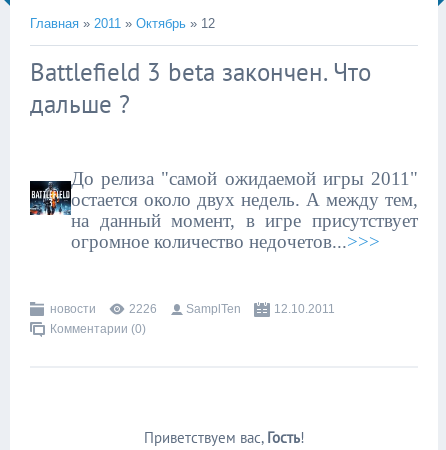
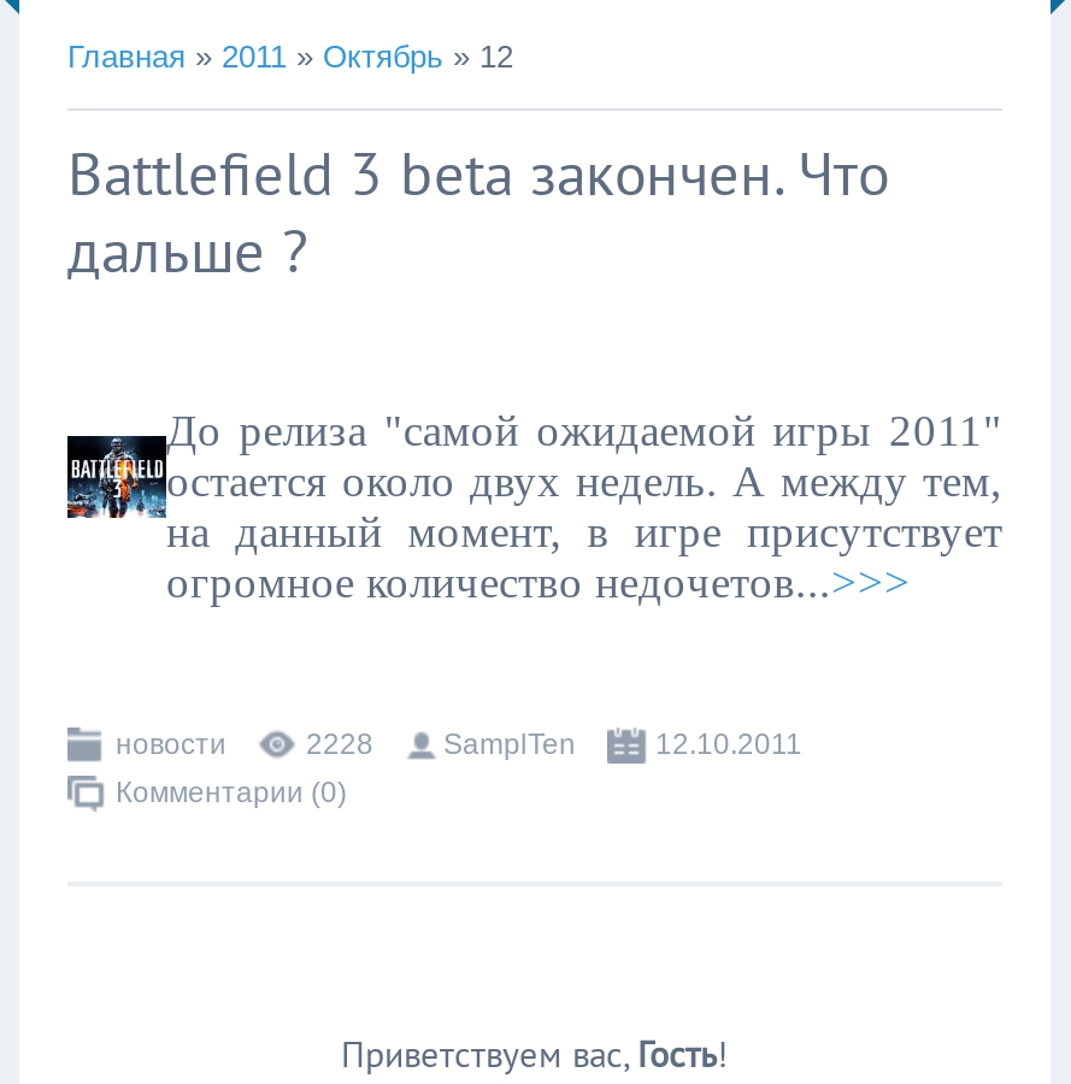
- 2226
+ 2228
